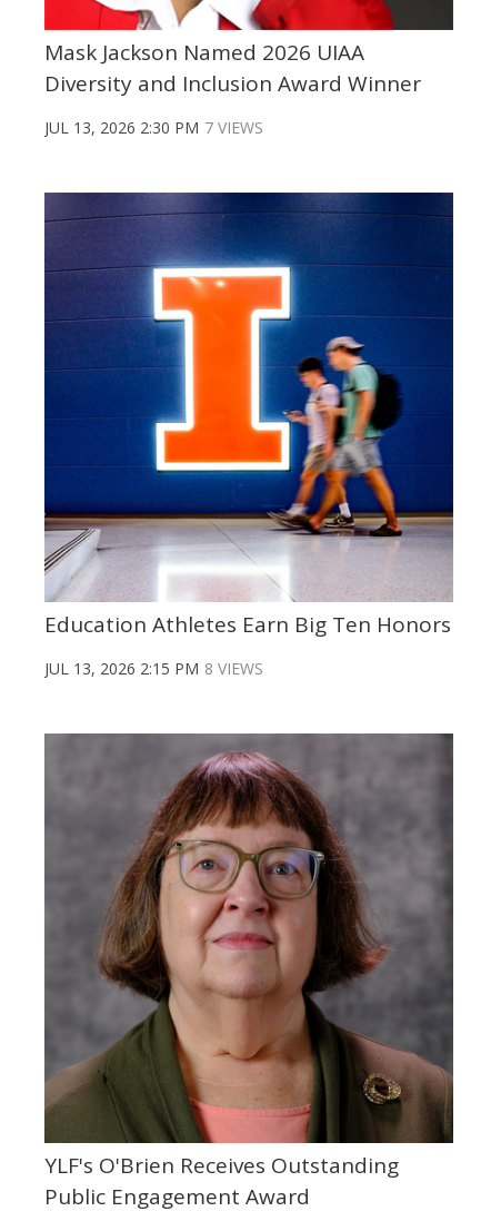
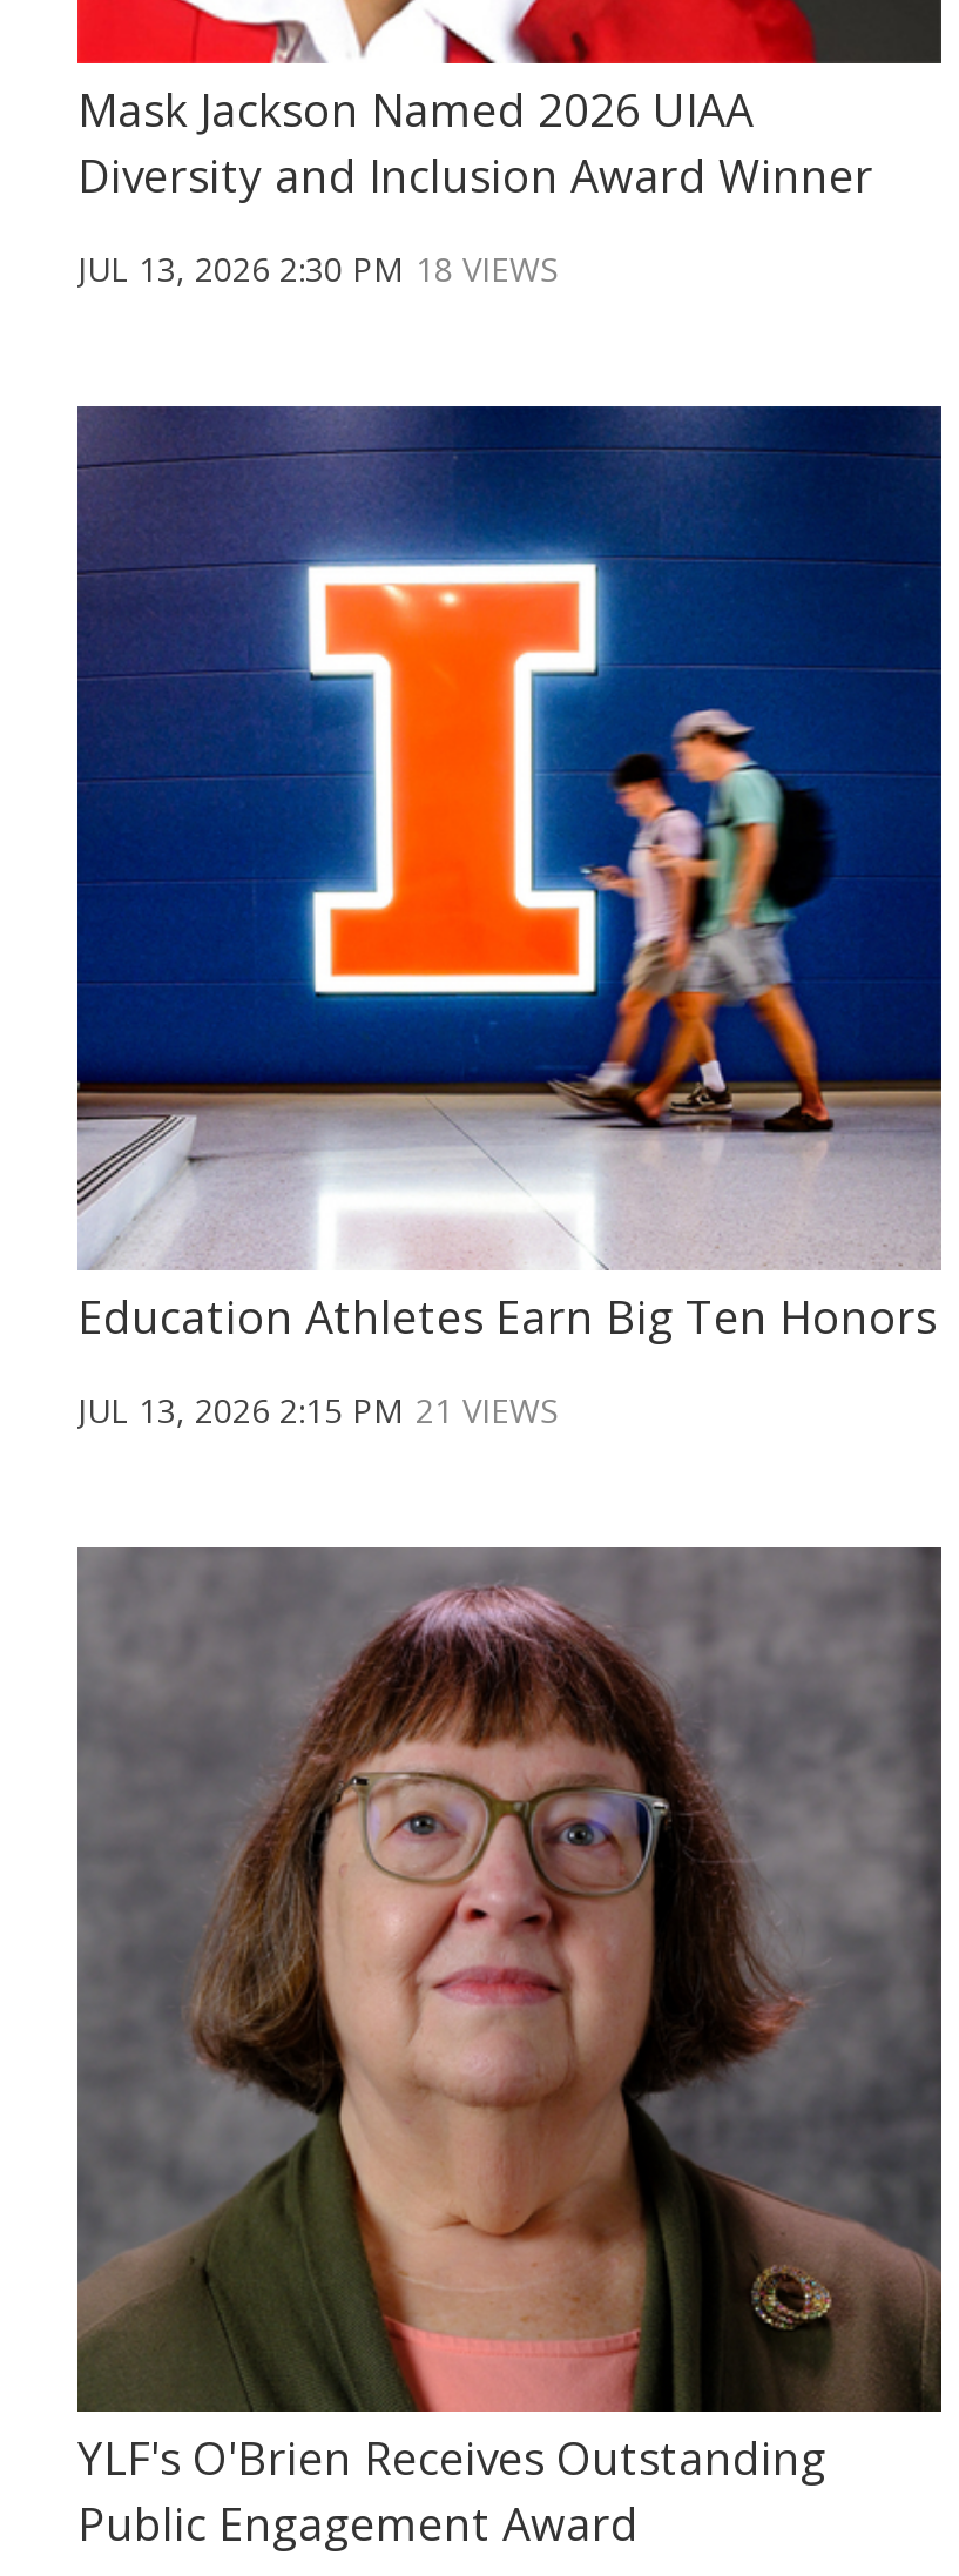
- JUL 13, 2026 2:30 PM 7 VIEWS
+ JUL 13, 2026 2:30 PM 18 VIEWS

- JUL 13, 2026 2:15 PM 8 VIEWS
+ JUL 13, 2026 2:15 PM 21 VIEWS
